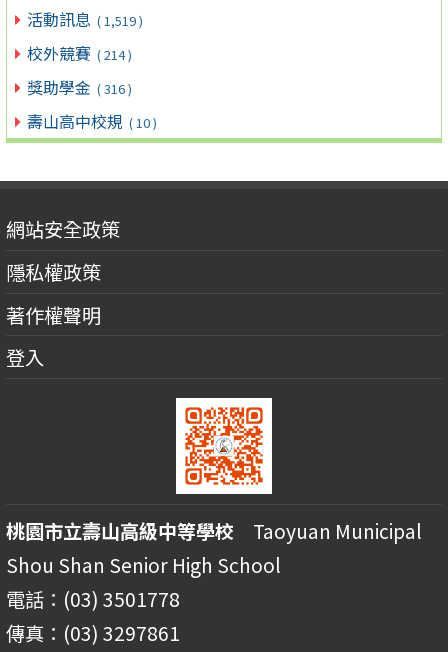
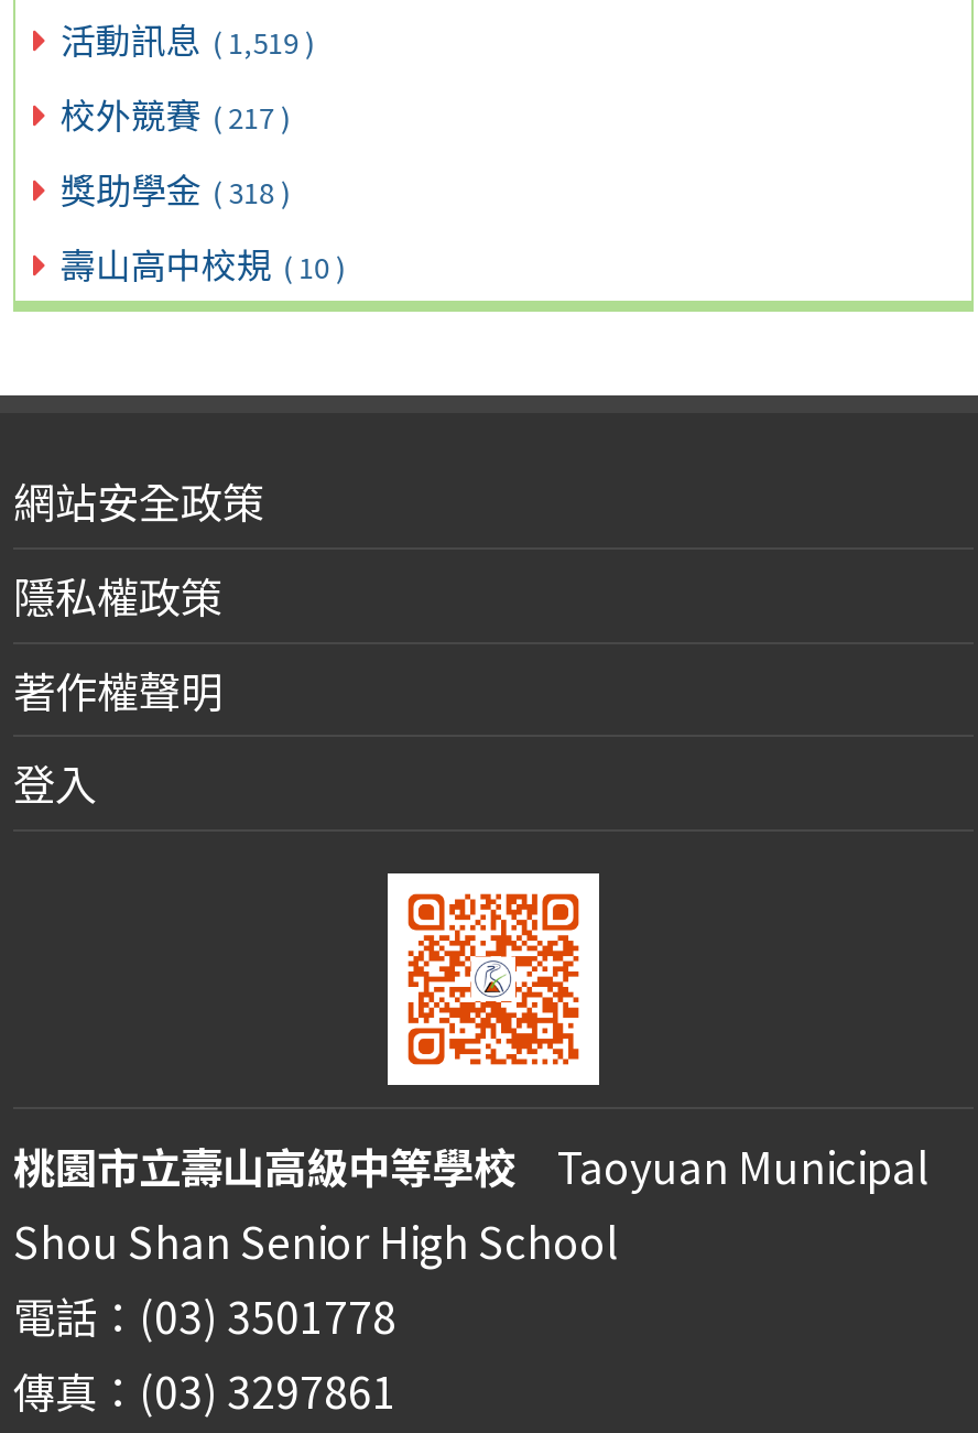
- 校外競賽 ( 214 )
+ 校外競賽 ( 217 )

- 獎助學金 ( 316 )
+ 獎助學金 ( 318 )
